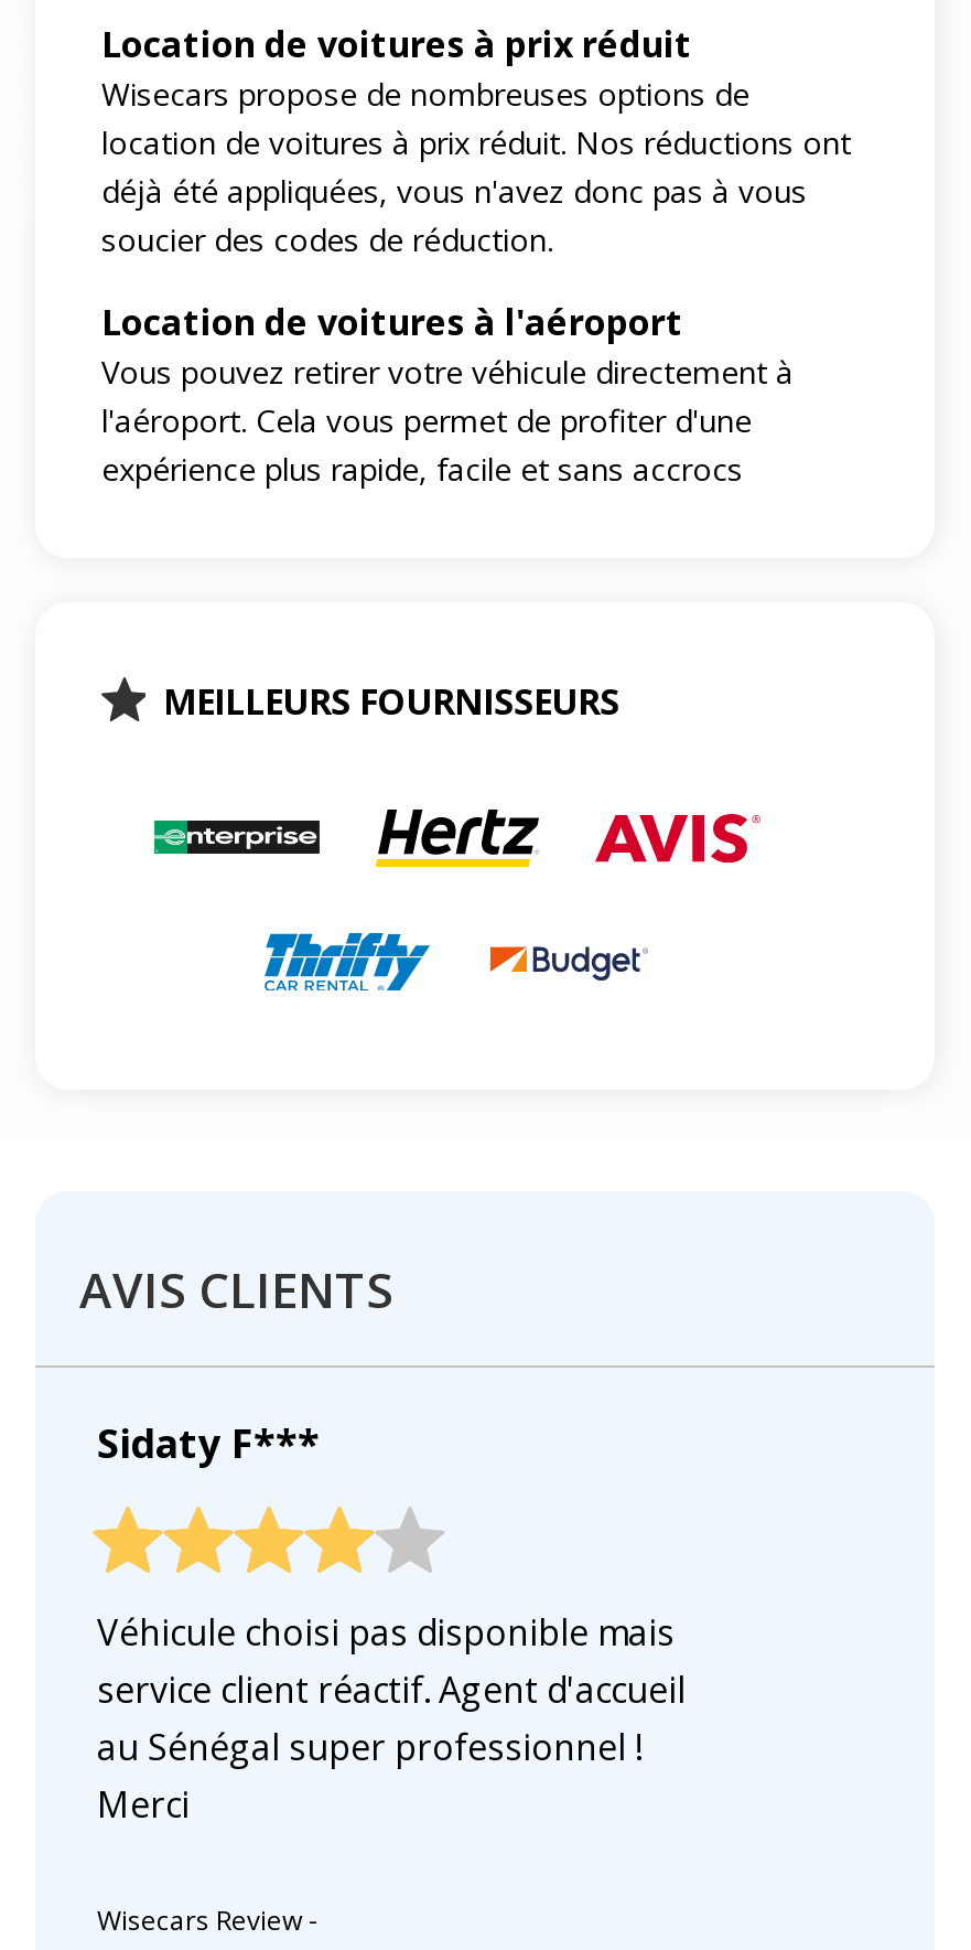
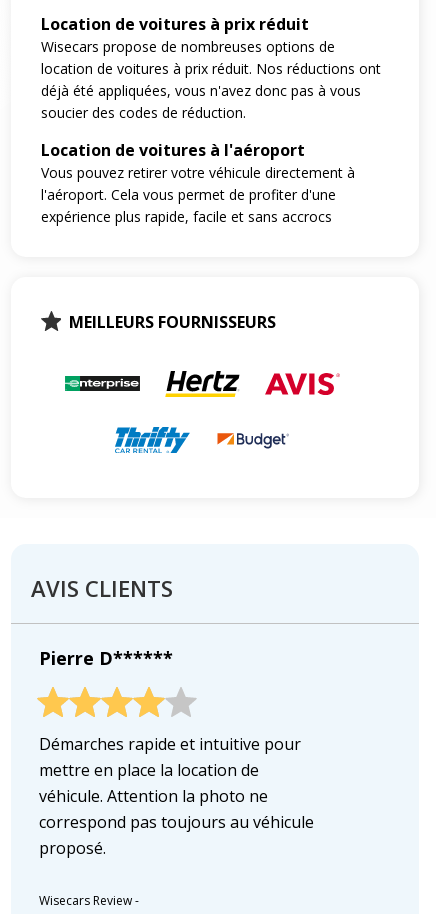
- Sidaty F***
+ Pierre D******

- Véhicule choisi pas disponible mais
- service client réactif. Agent d'accueil
- au Sénégal super professionnel !
- Merci
+ Démarches rapide et intuitive pour
+ mettre en place la location de
+ véhicule. Attention la photo ne
+ correspond pas toujours au véhicule
+ proposé.
